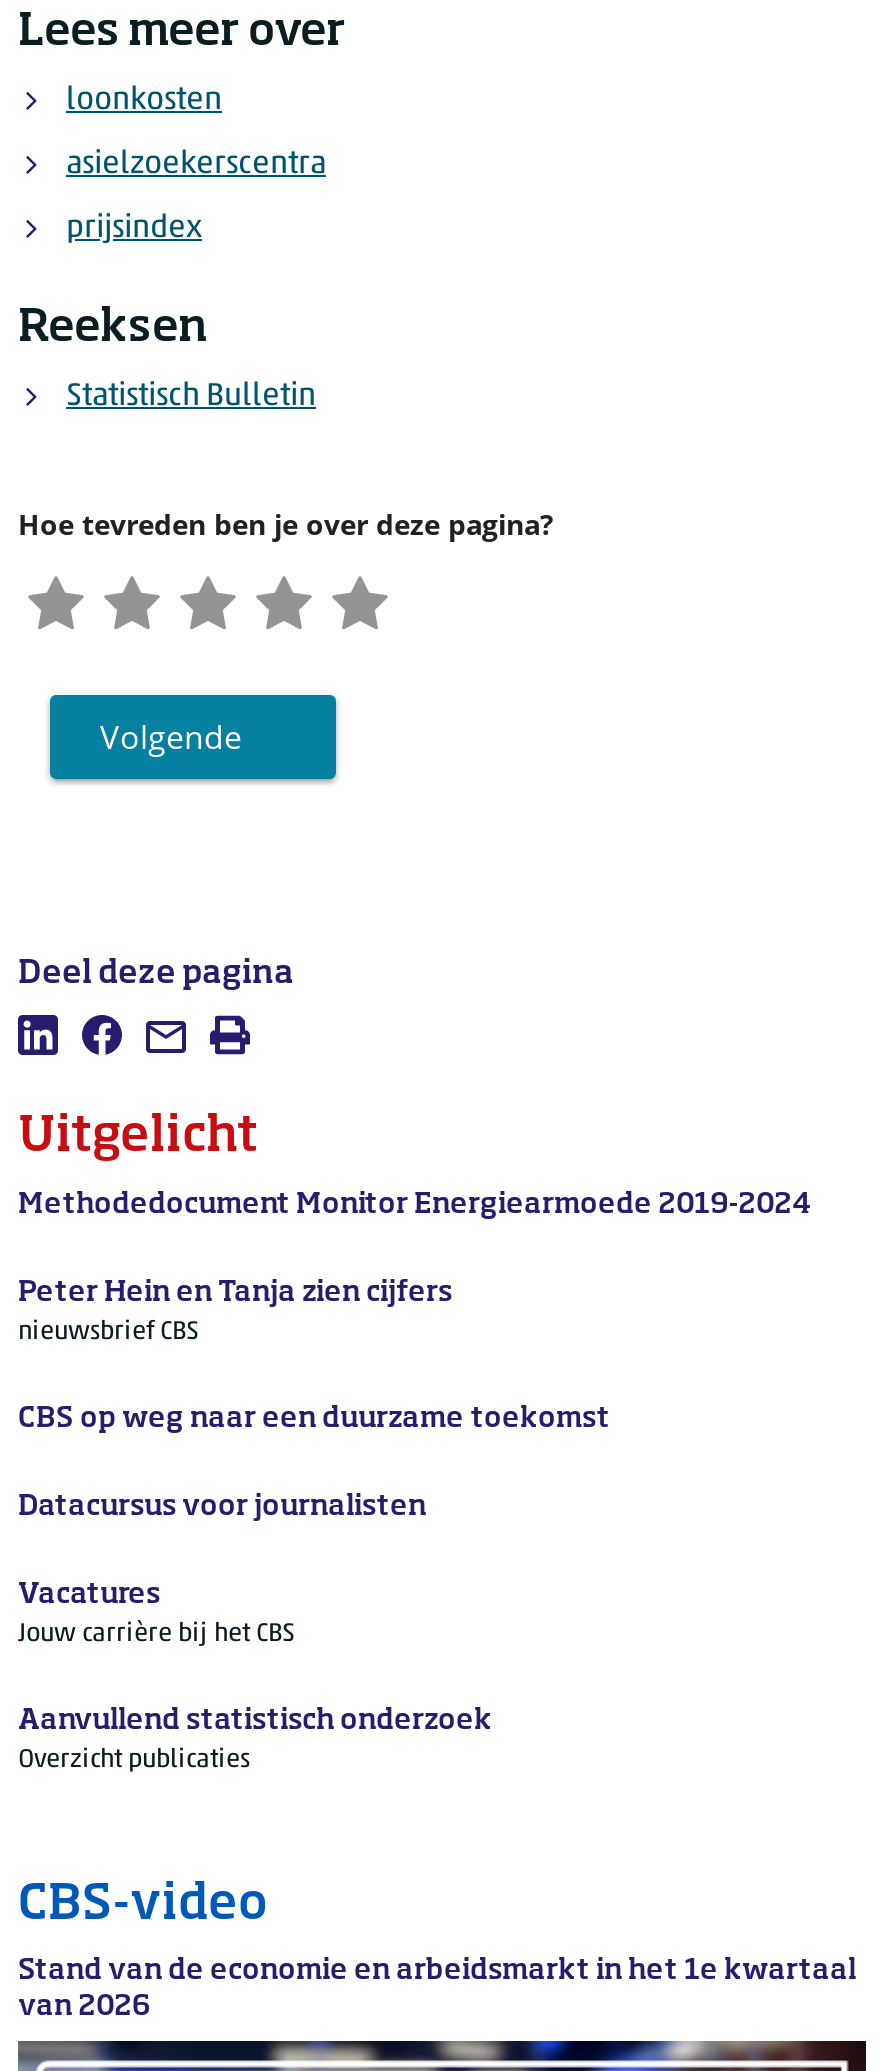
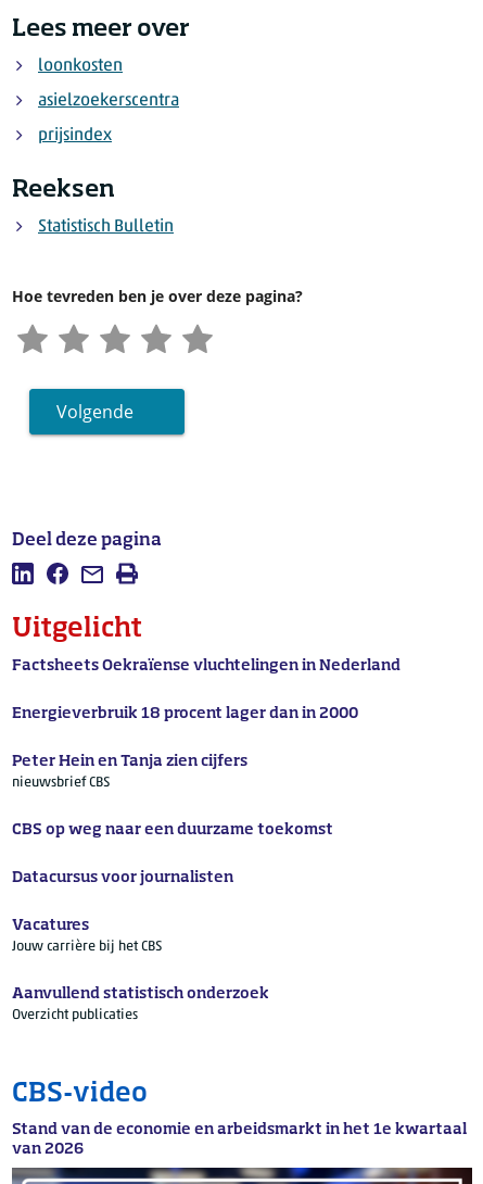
- Methodedocument Monitor Energiearmoede 2019-2024
+ Factsheets Oekraïense vluchtelingen in Nederland
+ Energieverbruik 18 procent lager dan in 2000
